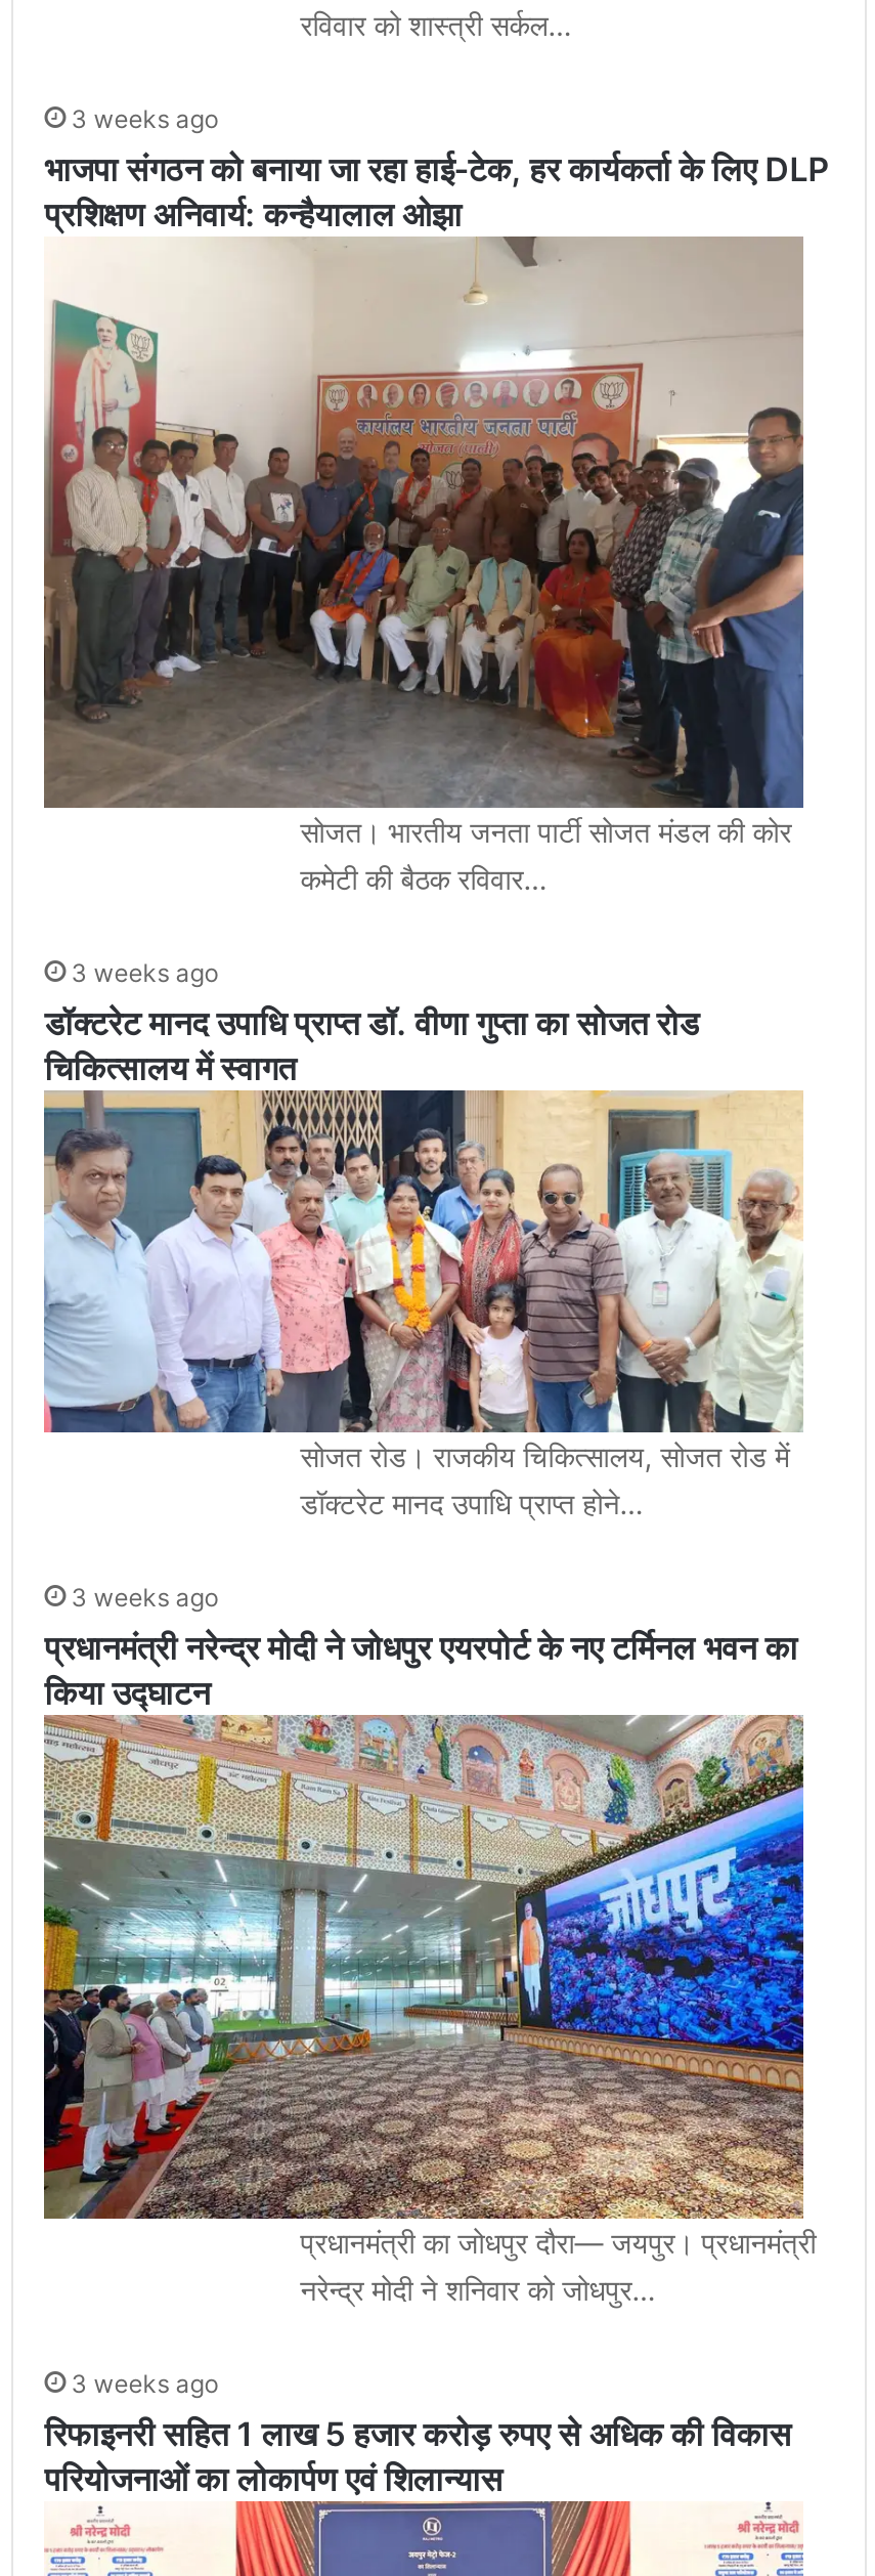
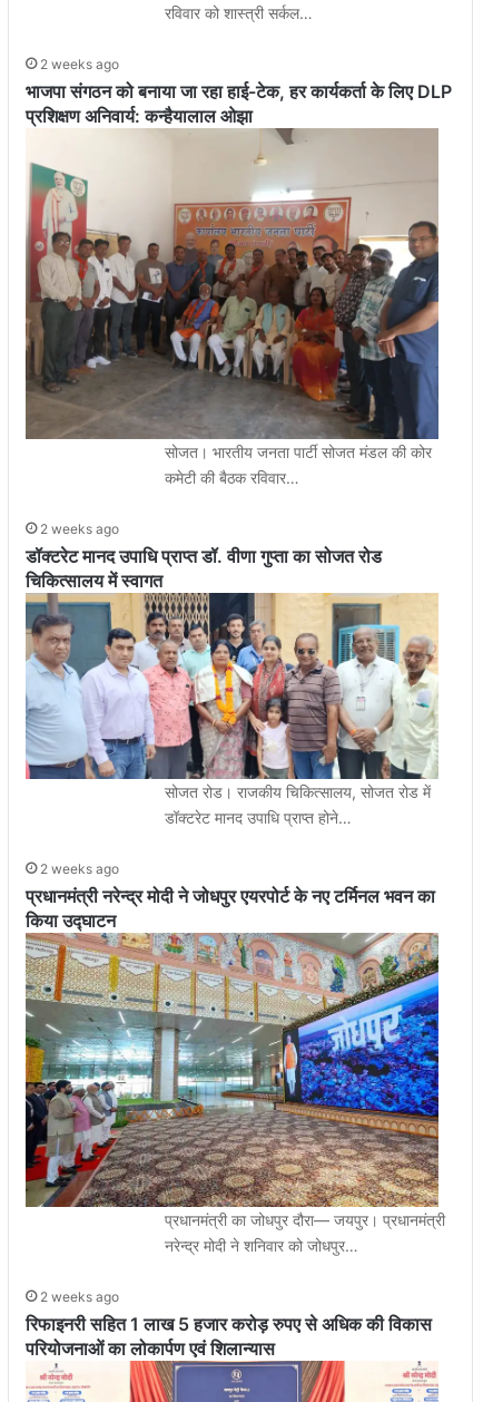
- 3 weeks ago
+ 2 weeks ago

- 3 weeks ago
+ 2 weeks ago

- 3 weeks ago
+ 2 weeks ago

- 3 weeks ago
+ 2 weeks ago
